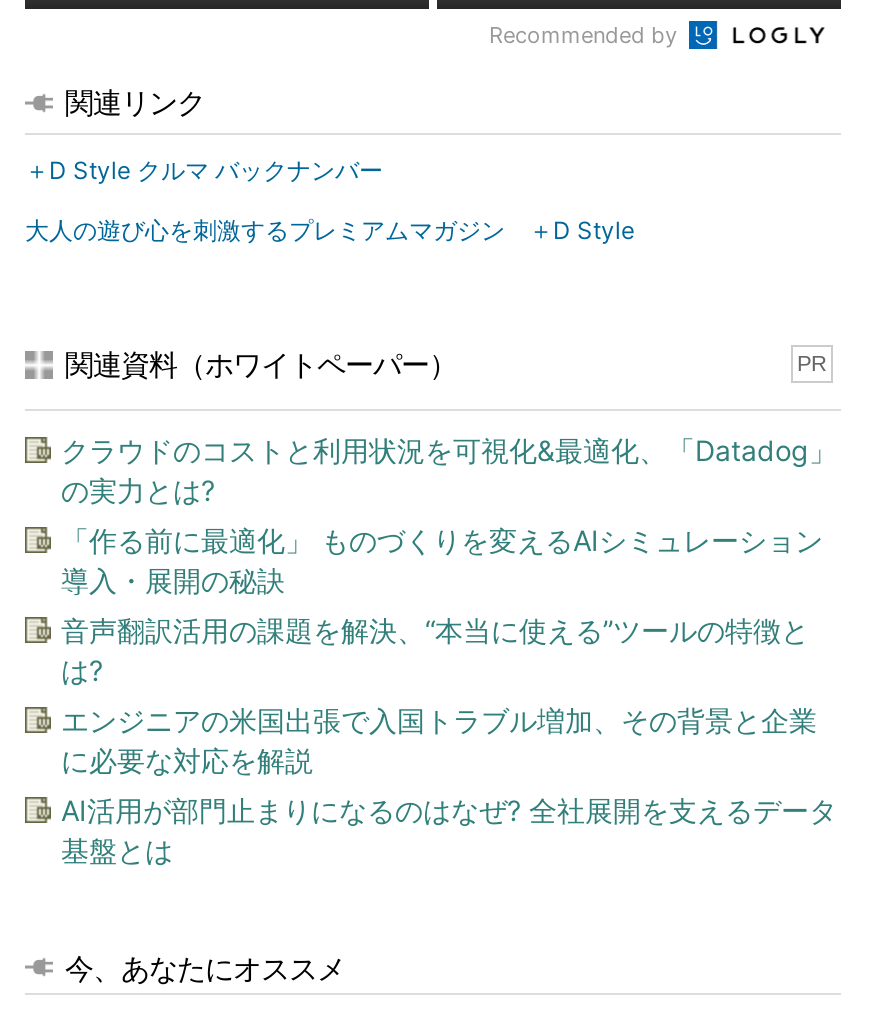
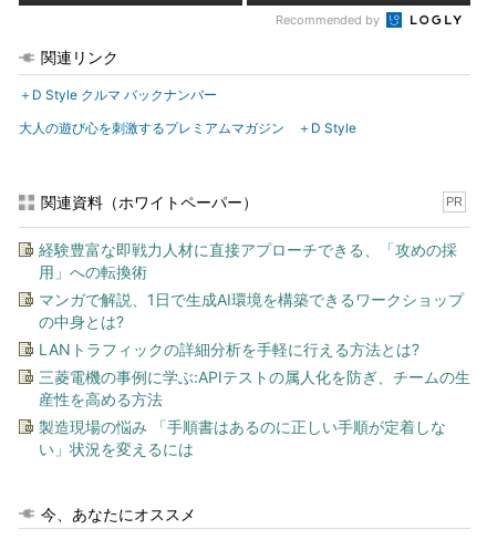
- クラウドのコストと利用状況を可視化&最適化、「Datadog」
- の実力とは?
+ 経験豊富な即戦力人材に直接アプローチできる、「攻めの採
+ 用」への転換術

- 「作る前に最適化」 ものづくりを変えるAIシミュレーション
- 導入・展開の秘訣
+ マンガで解説、1日で生成AI環境を構築できるワークショップ
+ の中身とは?

- 音声翻訳活用の課題を解決、“本当に使える”ツールの特徴と
- は?
+ LANトラフィックの詳細分析を手軽に行える方法とは?

- エンジニアの米国出張で入国トラブル増加、その背景と企業
- に必要な対応を解説
+ 三菱電機の事例に学ぶ:APIテストの属人化を防ぎ、チームの生
+ 産性を高める方法

- AI活用が部門止まりになるのはなぜ? 全社展開を支えるデータ
- 基盤とは
+ 製造現場の悩み 「手順書はあるのに正しい手順が定着しな
+ い」状況を変えるには
